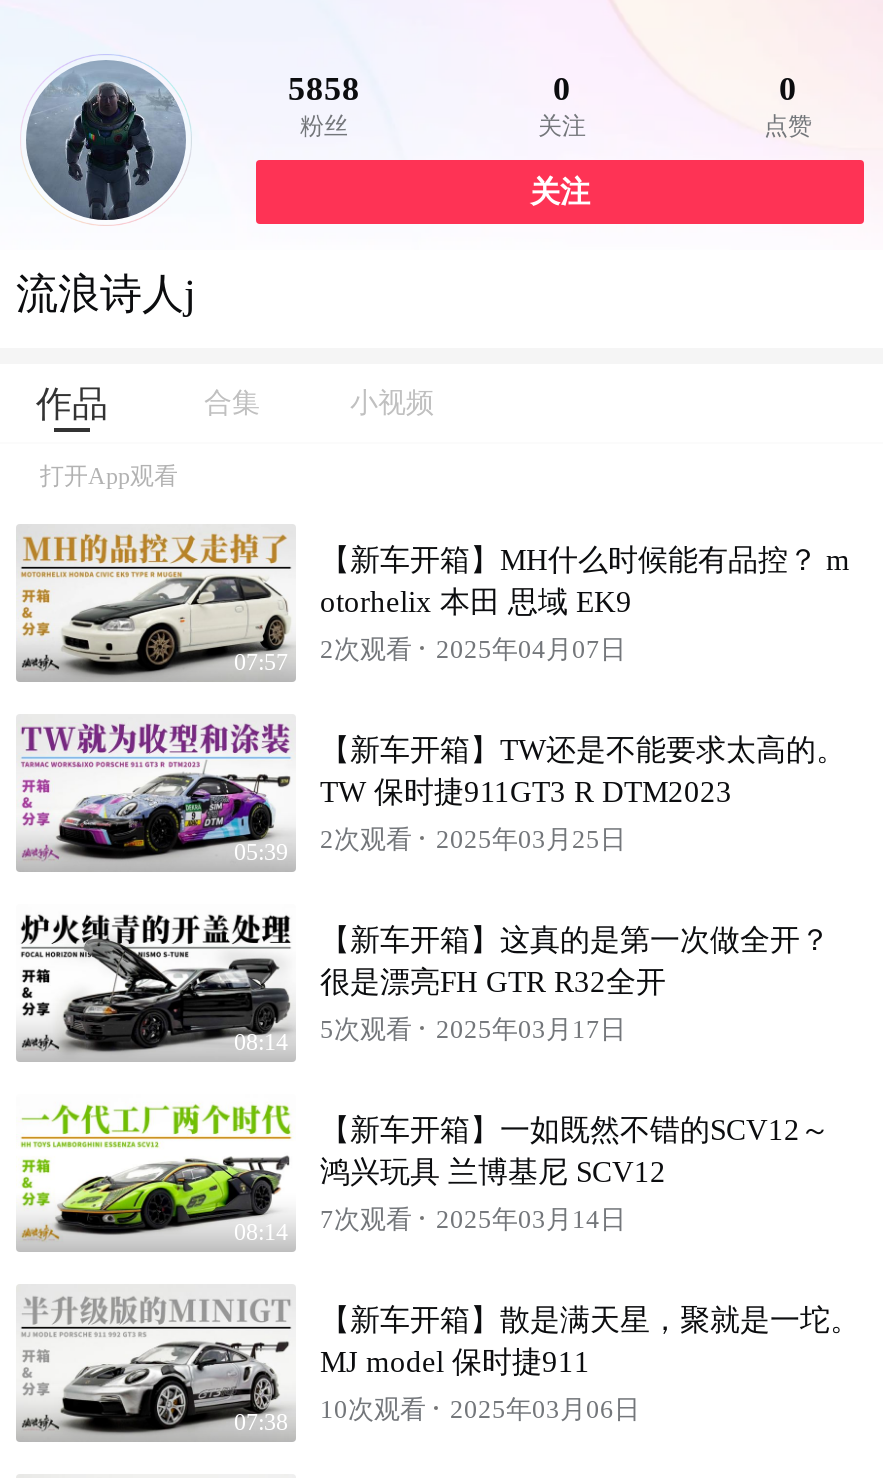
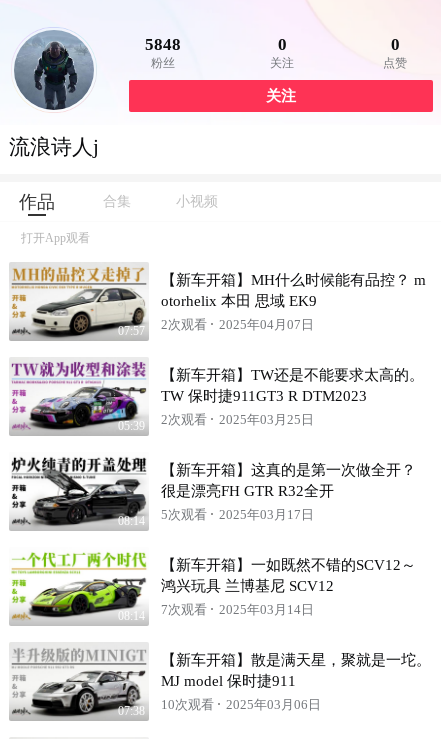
- 5858
+ 5848
